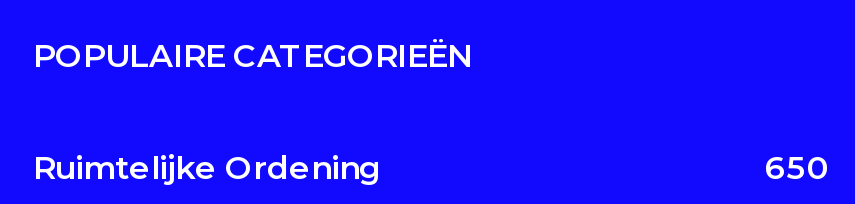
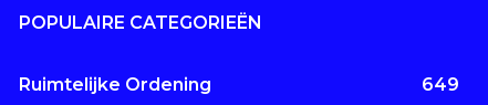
- 650
+ 649
